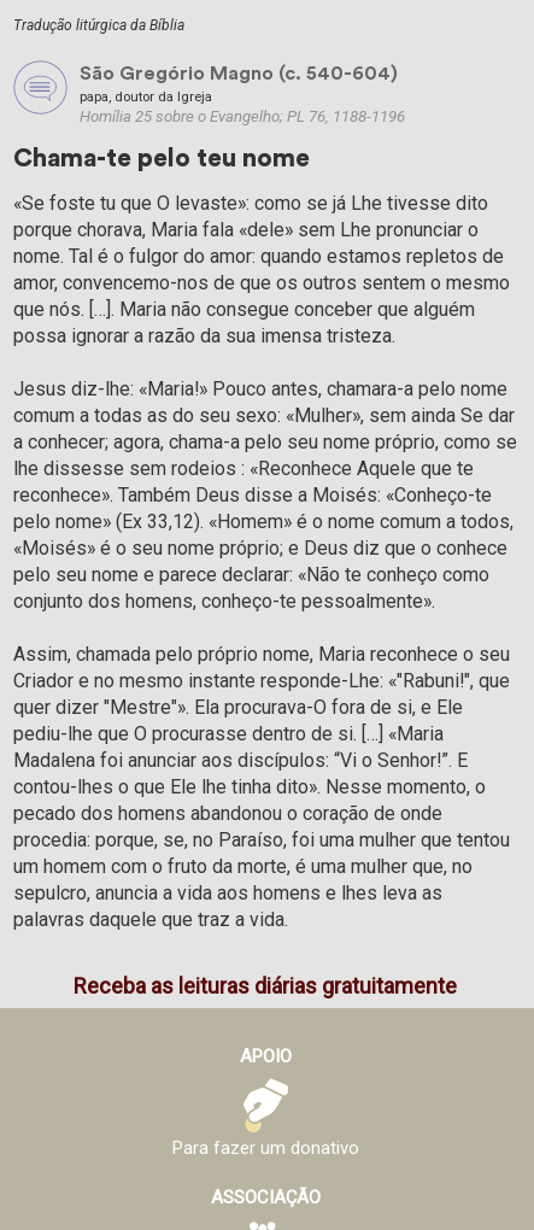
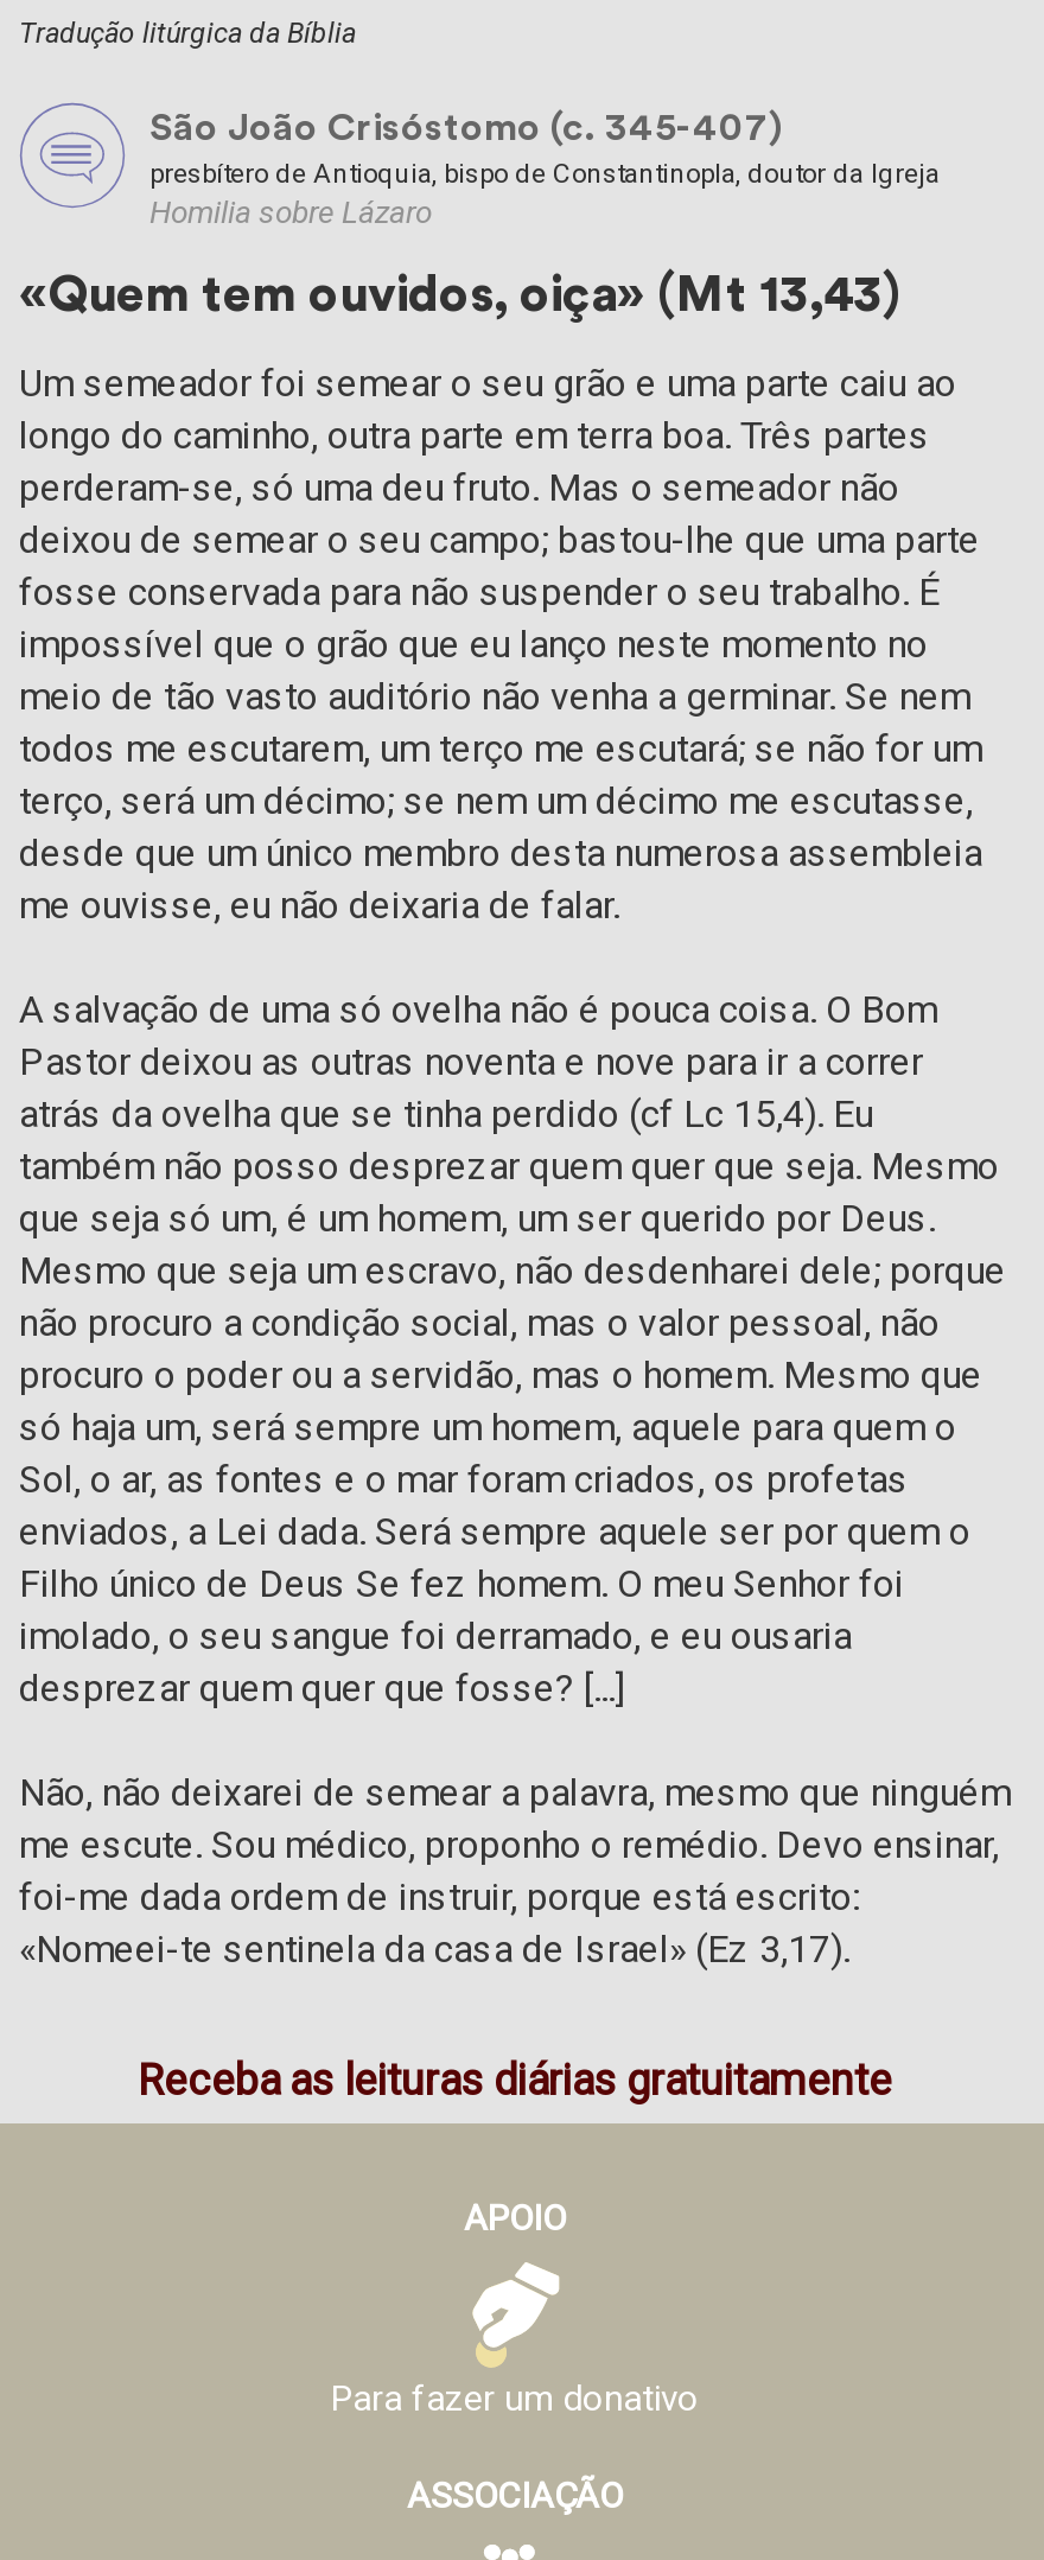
- São Gregório Magno (c. 540-604)
- papa, doutor da Igreja
- Homília 25 sobre o Evangelho; PL 76, 1188-1196
+ São João Crisóstomo (c. 345-407)
+ presbítero de Antioquia, bispo de Constantinopla, doutor da Igreja
+ Homilia sobre Lázaro

- Chama-te pelo teu nome
+ «Quem tem ouvidos, oiça» (Mt 13,43)

- «Se foste tu que O levaste»: como se já Lhe tivesse dito
- porque chorava, Maria fala «dele» sem Lhe pronunciar o
- nome. Tal é o fulgor do amor: quando estamos repletos de
- amor, convencemo-nos de que os outros sentem o mesmo
- que nós. […]. Maria não consegue conceber que alguém
- possa ignorar a razão da sua imensa tristeza.
+ Um semeador foi semear o seu grão e uma parte caiu ao
+ longo do caminho, outra parte em terra boa. Três partes
+ perderam-se, só uma deu fruto. Mas o semeador não
+ deixou de semear o seu campo; bastou-lhe que uma parte
+ fosse conservada para não suspender o seu trabalho. É
+ impossível que o grão que eu lanço neste momento no
+ meio de tão vasto auditório não venha a germinar. Se nem
+ todos me escutarem, um terço me escutará; se não for um
+ terço, será um décimo; se nem um décimo me escutasse,
+ desde que um único membro desta numerosa assembleia
+ me ouvisse, eu não deixaria de falar.

- Jesus diz-lhe: «Maria!» Pouco antes, chamara-a pelo nome
- comum a todas as do seu sexo: «Mulher», sem ainda Se dar
- a conhecer; agora, chama-a pelo seu nome próprio, como se
- lhe dissesse sem rodeios : «Reconhece Aquele que te
- reconhece». Também Deus disse a Moisés: «Conheço-te
- pelo nome» (Ex 33,12). «Homem» é o nome comum a todos,
- «Moisés» é o seu nome próprio; e Deus diz que o conhece
- pelo seu nome e parece declarar: «Não te conheço como
- conjunto dos homens, conheço-te pessoalmente».
+ A salvação de uma só ovelha não é pouca coisa. O Bom
+ Pastor deixou as outras noventa e nove para ir a correr
+ atrás da ovelha que se tinha perdido (cf Lc 15,4). Eu
+ também não posso desprezar quem quer que seja. Mesmo
+ que seja só um, é um homem, um ser querido por Deus.
+ Mesmo que seja um escravo, não desdenharei dele; porque
+ não procuro a condição social, mas o valor pessoal, não
+ procuro o poder ou a servidão, mas o homem. Mesmo que
+ só haja um, será sempre um homem, aquele para quem o
+ Sol, o ar, as fontes e o mar foram criados, os profetas
+ enviados, a Lei dada. Será sempre aquele ser por quem o
+ Filho único de Deus Se fez homem. O meu Senhor foi
+ imolado, o seu sangue foi derramado, e eu ousaria
+ desprezar quem quer que fosse? [...]

- Assim, chamada pelo próprio nome, Maria reconhece o seu
- Criador e no mesmo instante responde-Lhe: «"Rabuni!", que
- quer dizer "Mestre"». Ela procurava-O fora de si, e Ele
- pediu-lhe que O procurasse dentro de si. […] «Maria
- Madalena foi anunciar aos discípulos: “Vi o Senhor!”. E
- contou-lhes o que Ele lhe tinha dito». Nesse momento, o
- pecado dos homens abandonou o coração de onde
- procedia: porque, se, no Paraíso, foi uma mulher que tentou
- um homem com o fruto da morte, é uma mulher que, no
- sepulcro, anuncia a vida aos homens e lhes leva as
- palavras daquele que traz a vida.
+ Não, não deixarei de semear a palavra, mesmo que ninguém
+ me escute. Sou médico, proponho o remédio. Devo ensinar,
+ foi-me dada ordem de instruir, porque está escrito:
+ «Nomeei-te sentinela da casa de Israel» (Ez 3,17).
